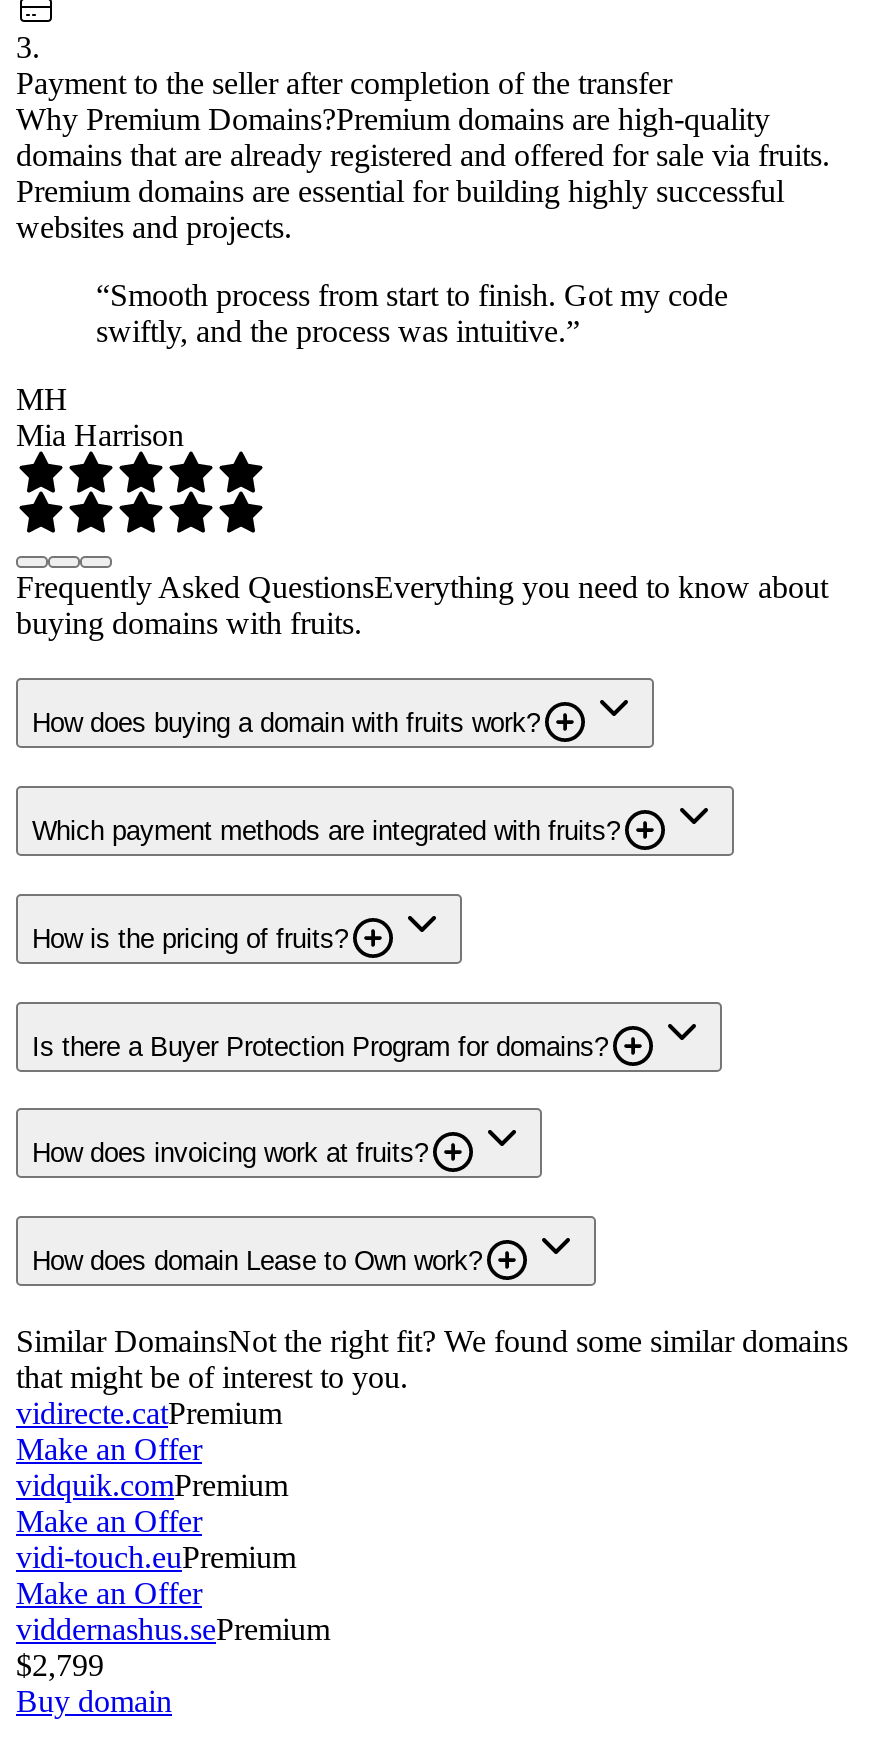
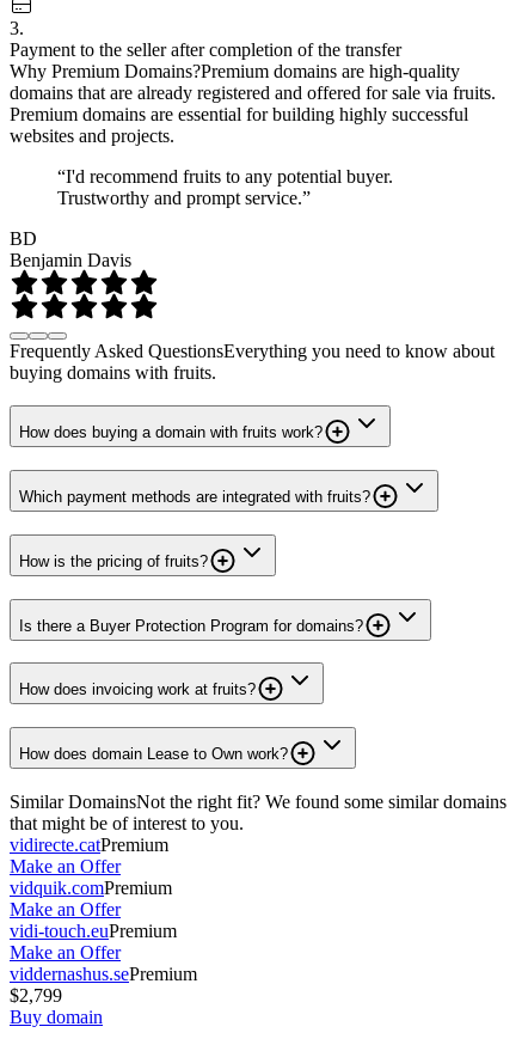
- “Smooth process from start to finish. Got my code
- swiftly, and the process was intuitive.”
+ “I'd recommend fruits to any potential buyer.
+ Trustworthy and prompt service.”

- MH
- Mia Harrison
+ BD
+ Benjamin Davis
